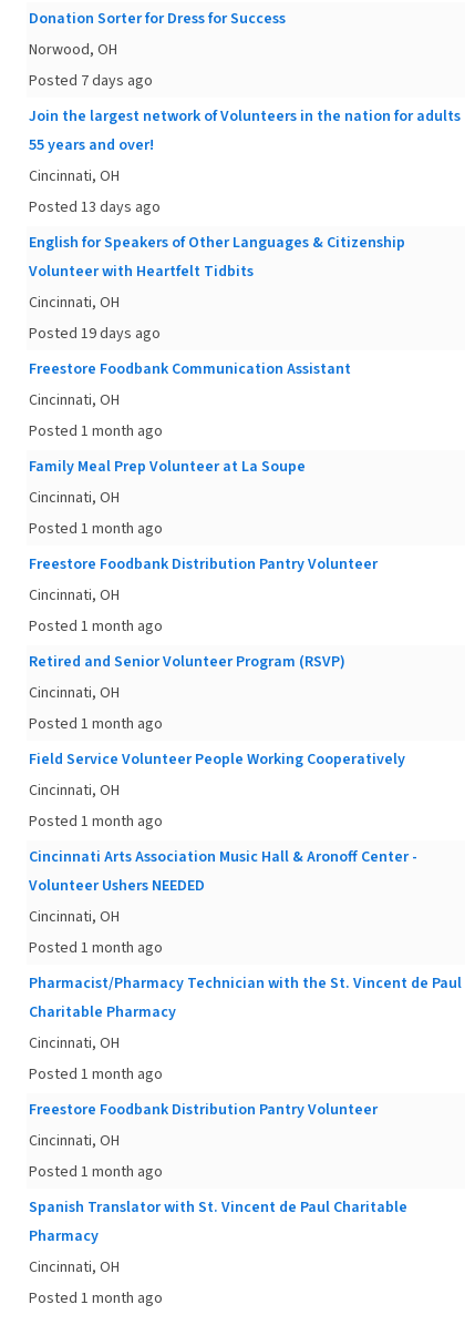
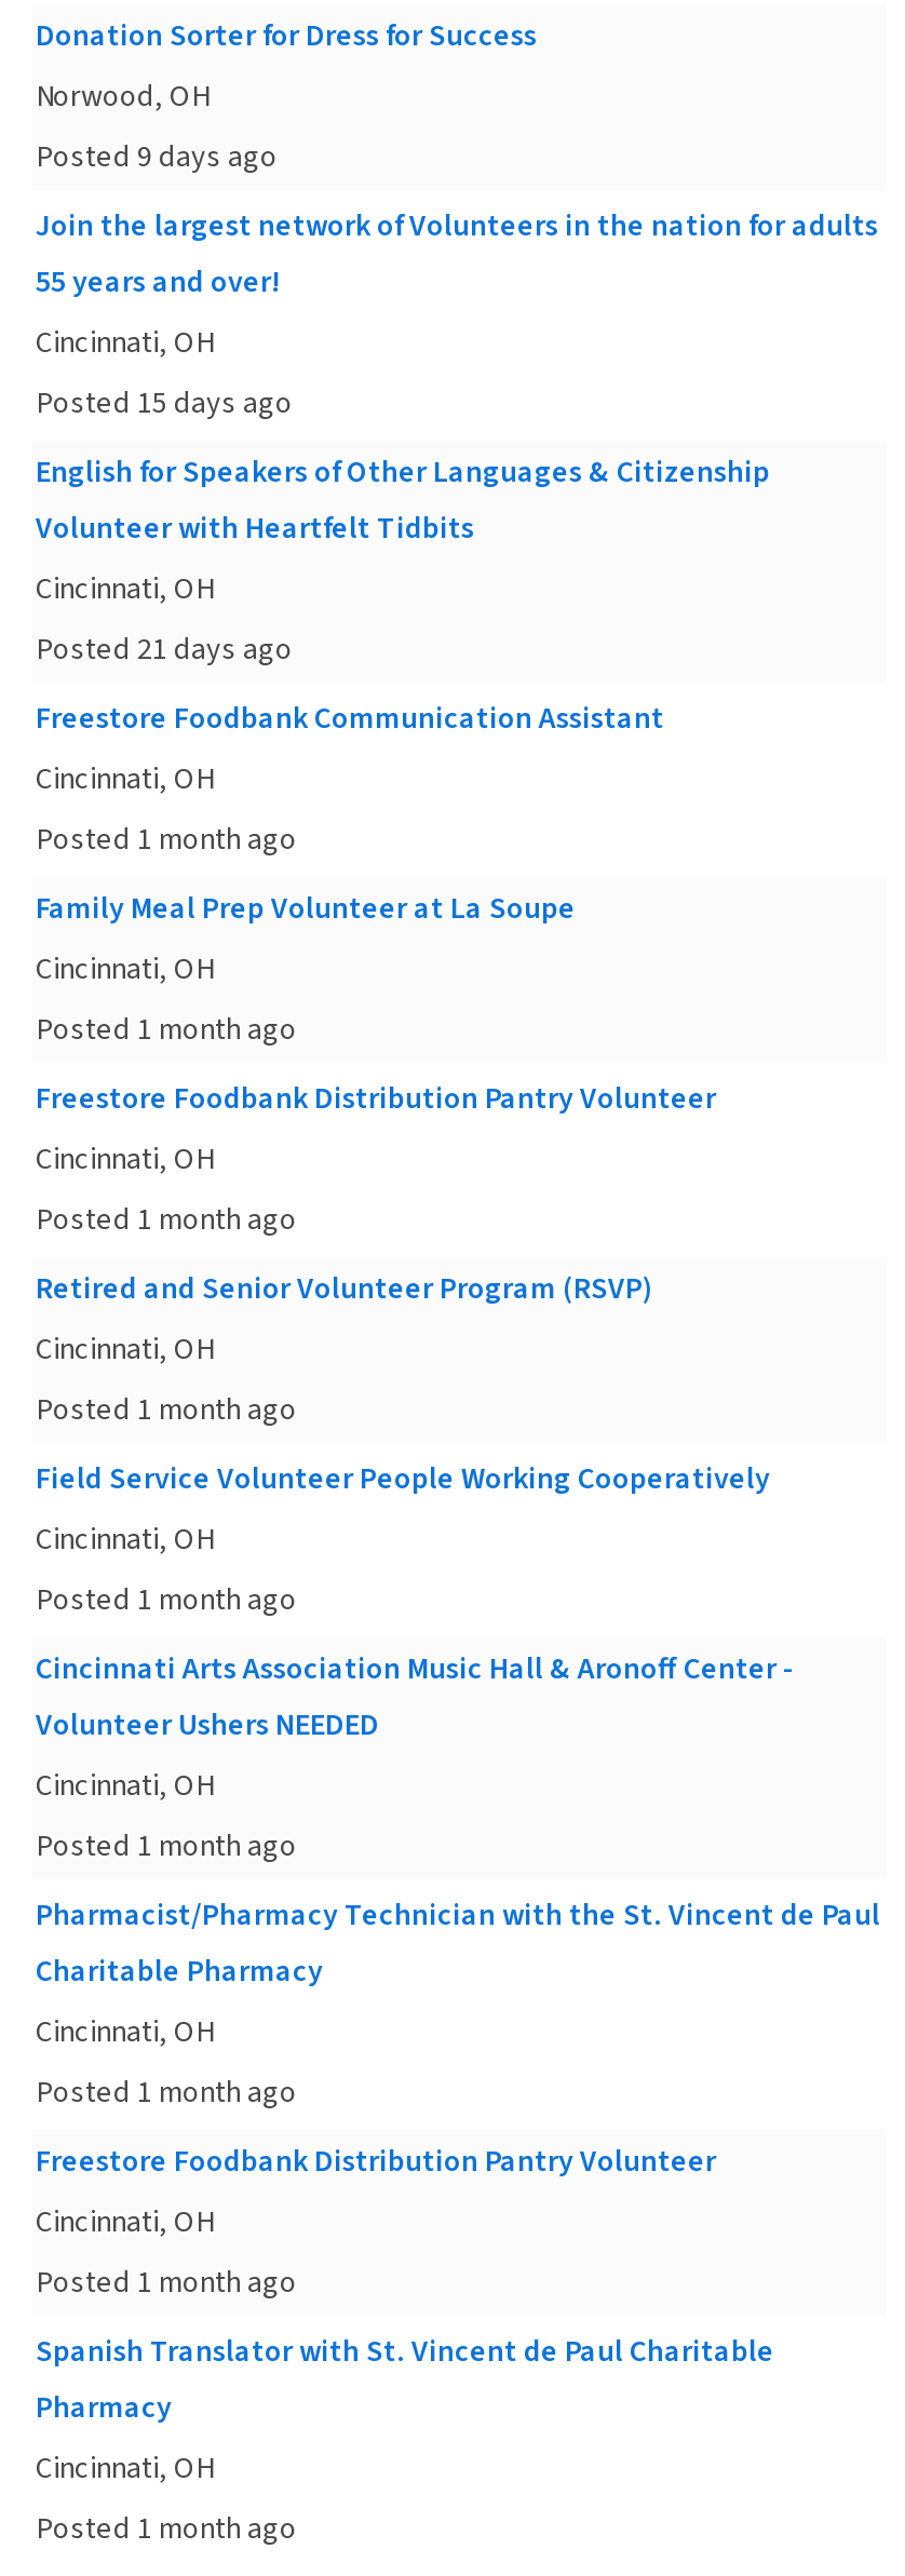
- Posted 7 days ago
+ Posted 9 days ago

- Posted 13 days ago
+ Posted 15 days ago

- Posted 19 days ago
+ Posted 21 days ago
